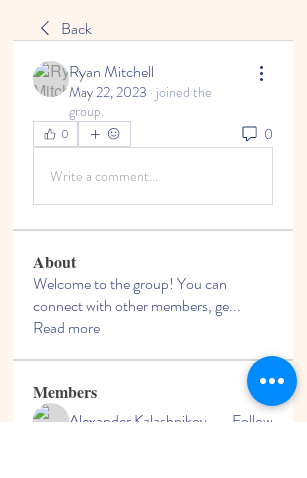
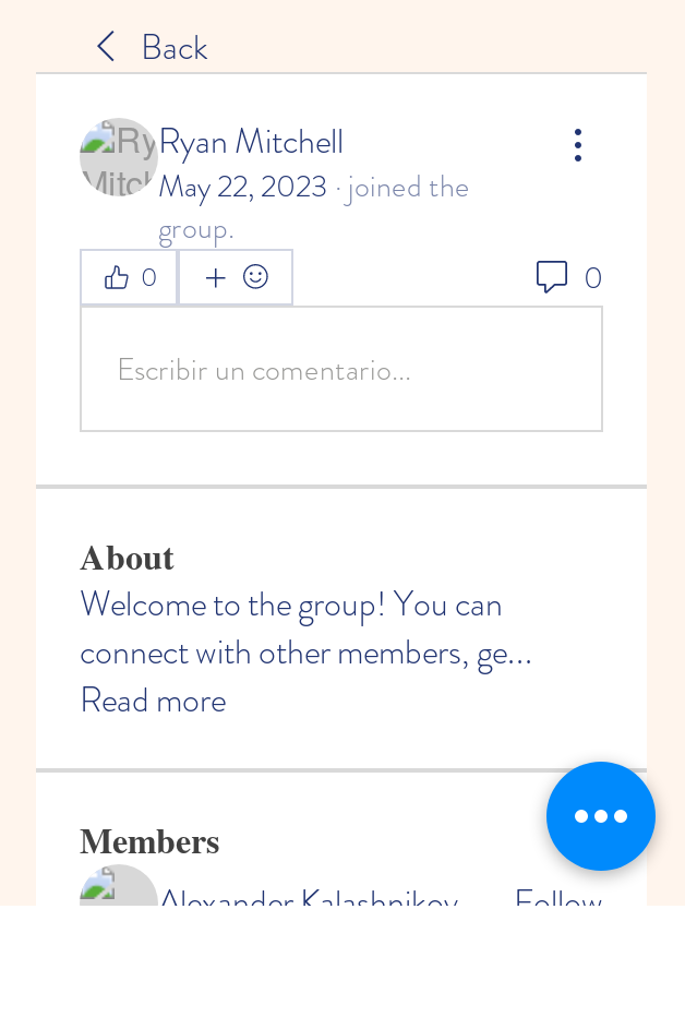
- Write a comment...
+ Escribir un comentario...
